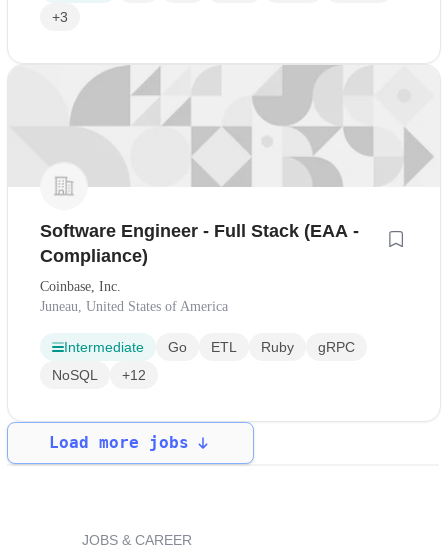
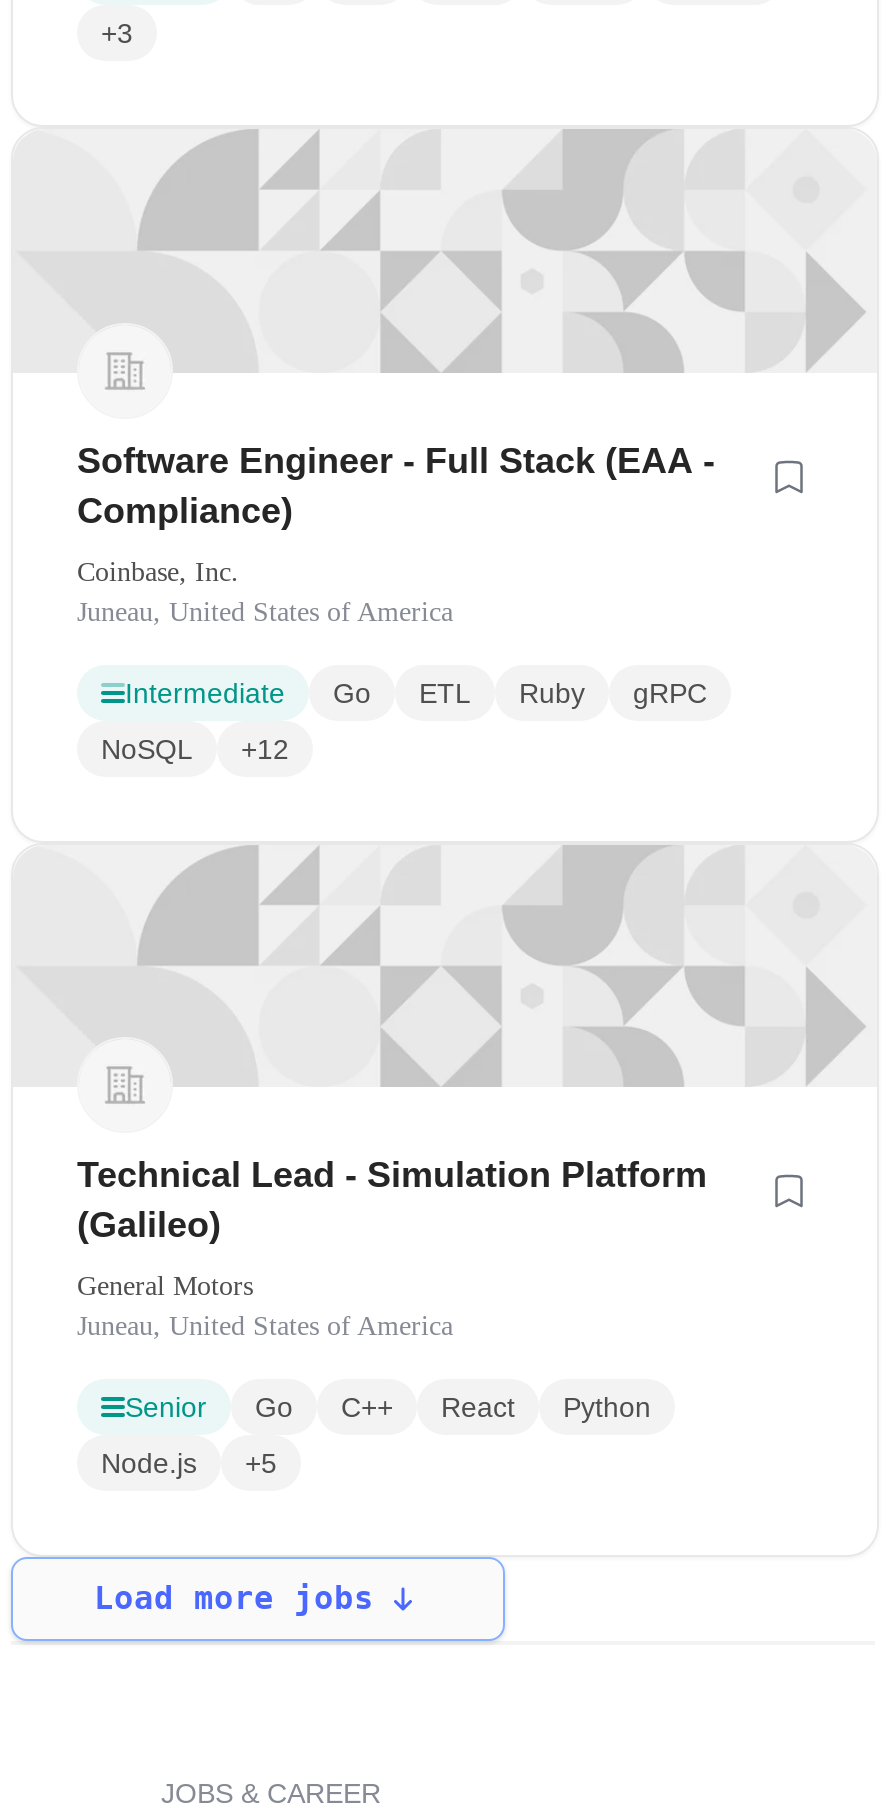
+ Technical Lead - Simulation Platform
+ (Galileo)
+ General Motors
+ Juneau, United States of America
+ Senior
+ Go
+ C++
+ React
+ Python
+ Node.js
+ +5
